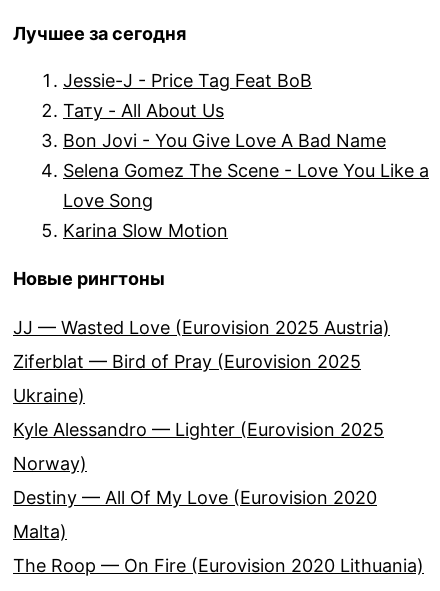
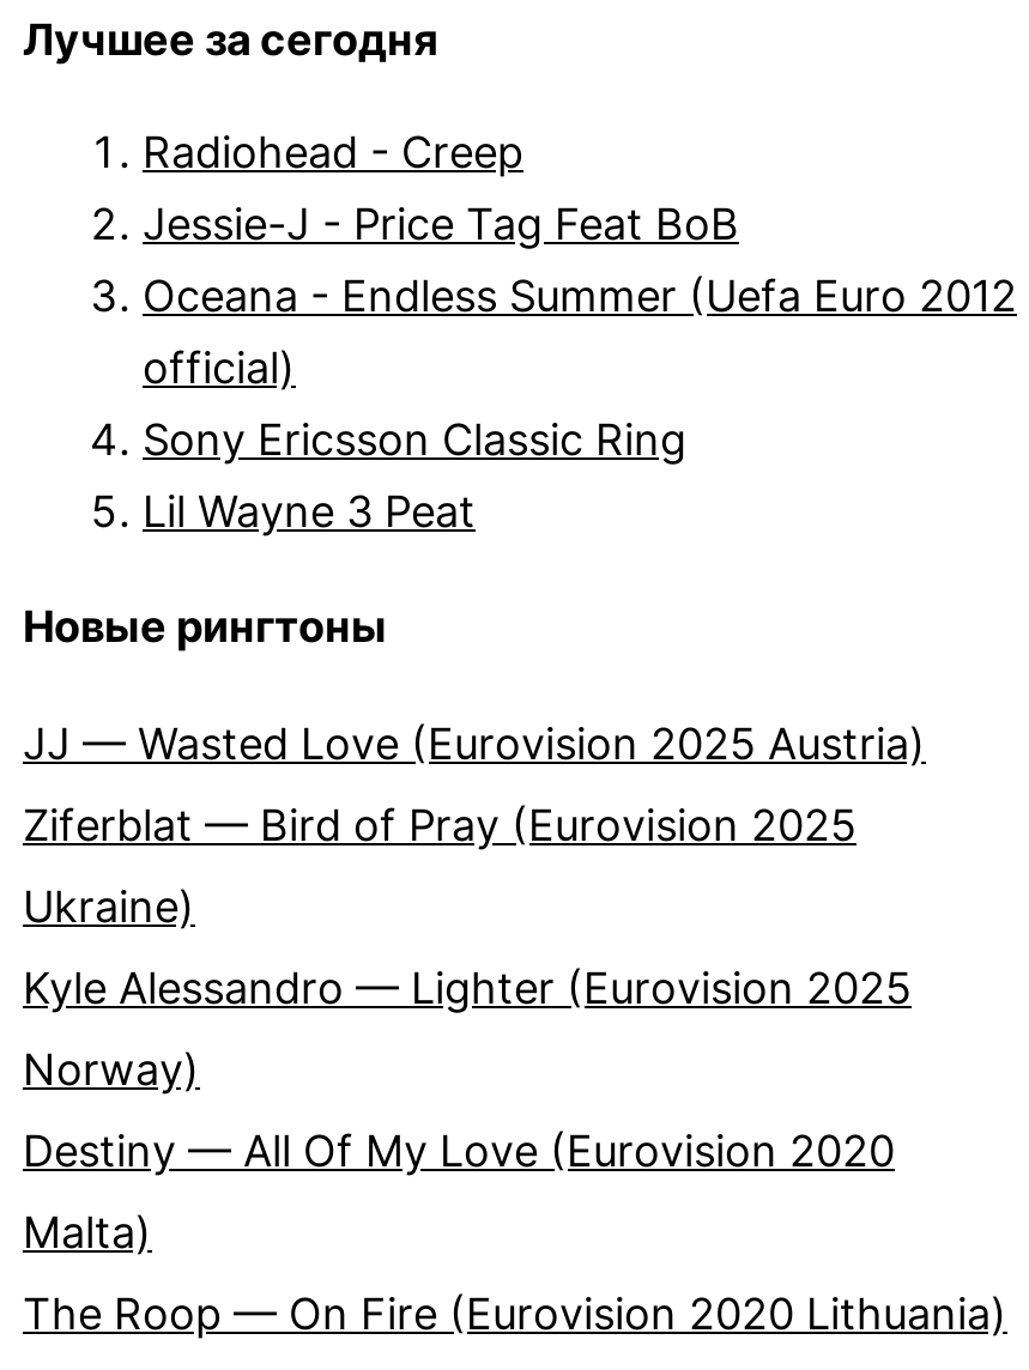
+ Radiohead - Creep

moved down: Jessie-J - Price Tag Feat BoB

- Тату - All About Us
- Bon Jovi - You Give Love A Bad Name
- Selena Gomez The Scene - Love You Like a
- Love Song
- Karina Slow Motion
+ Oceana - Endless Summer (Uefa Euro 2012
+ official)
+ Sony Ericsson Classic Ring
+ Lil Wayne 3 Peat
